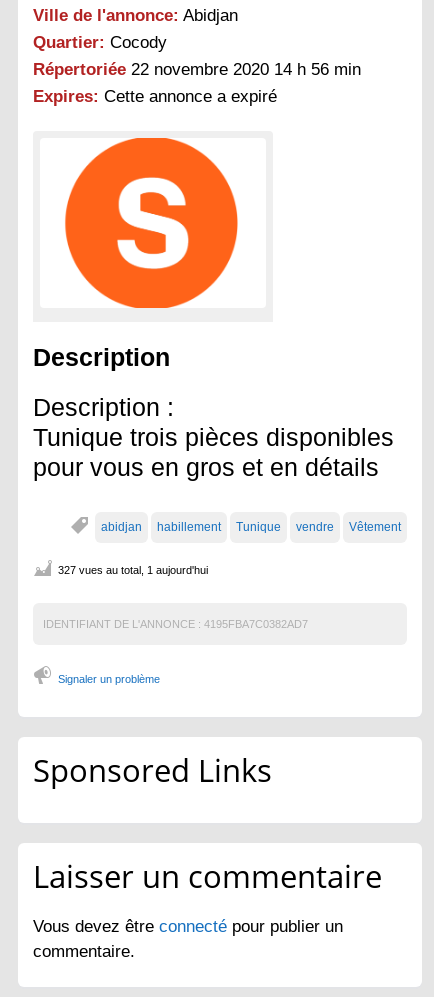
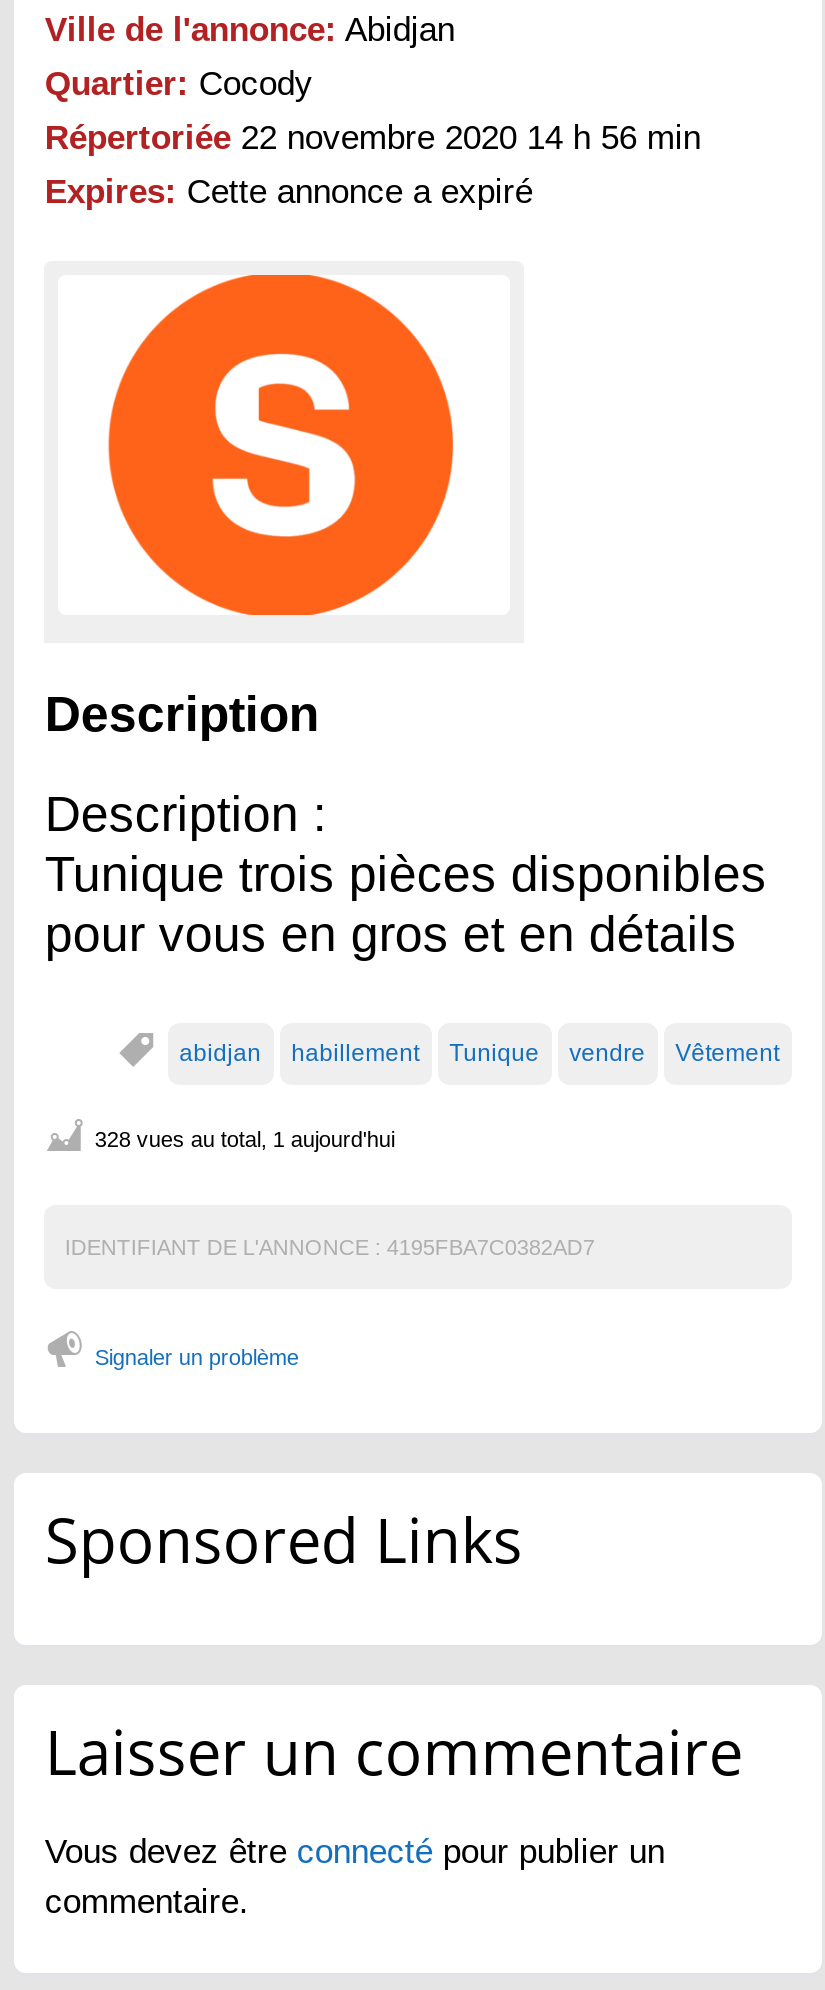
- 327 vues au total, 1 aujourd'hui
+ 328 vues au total, 1 aujourd'hui
